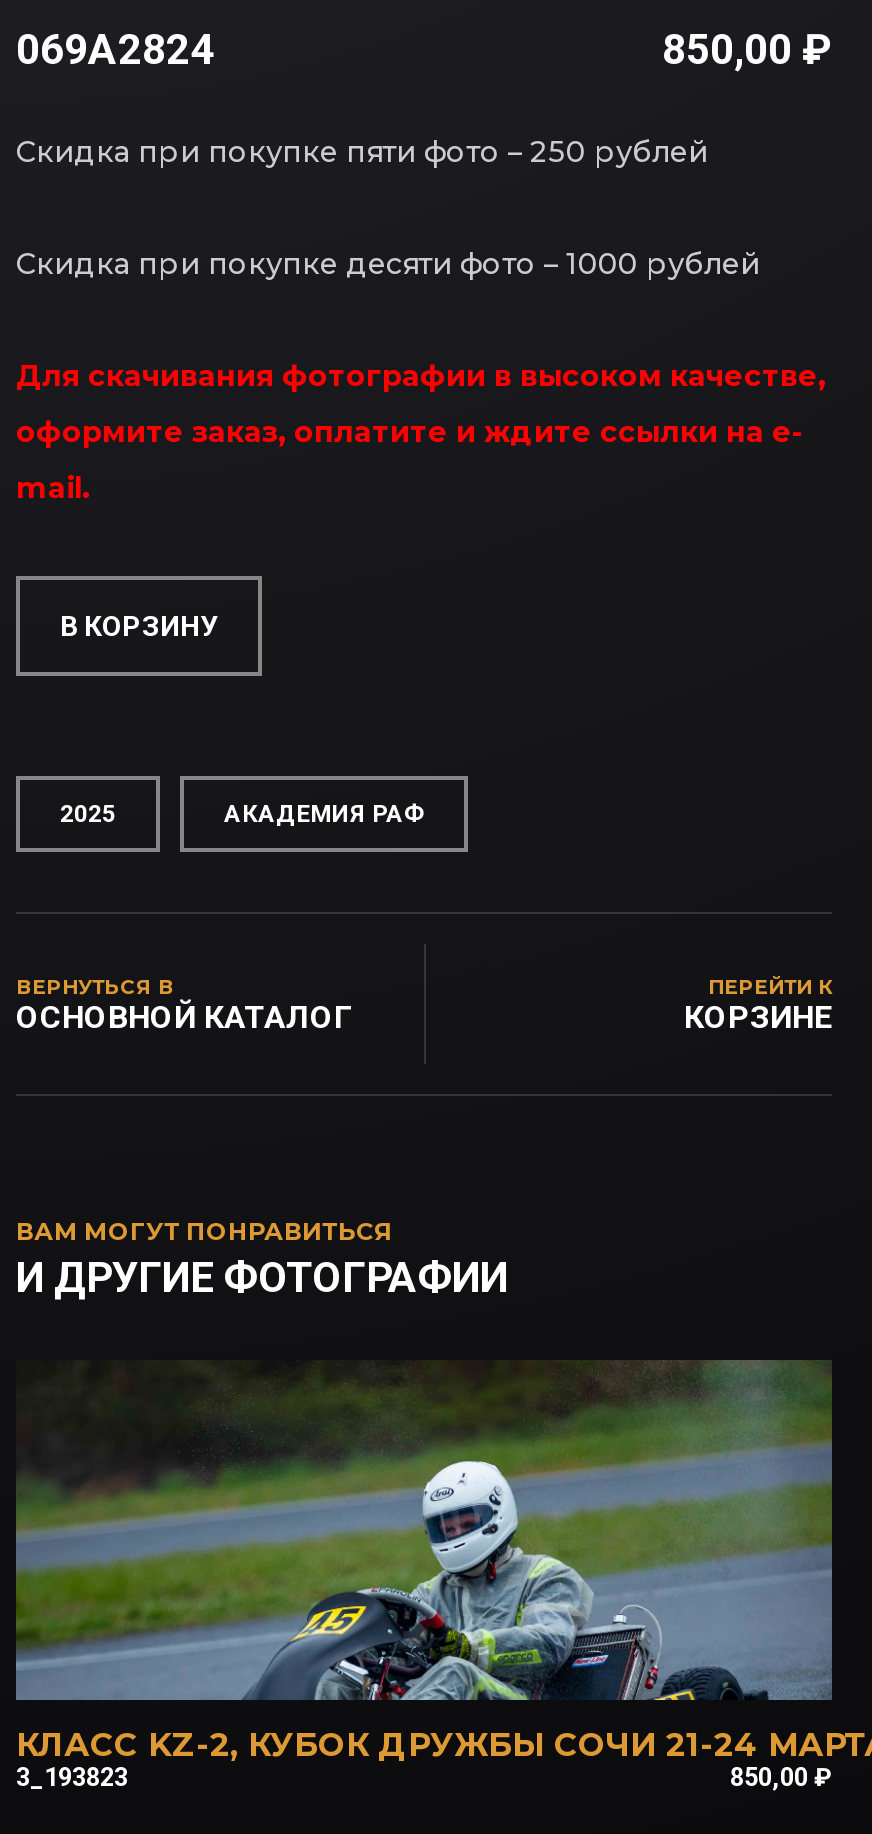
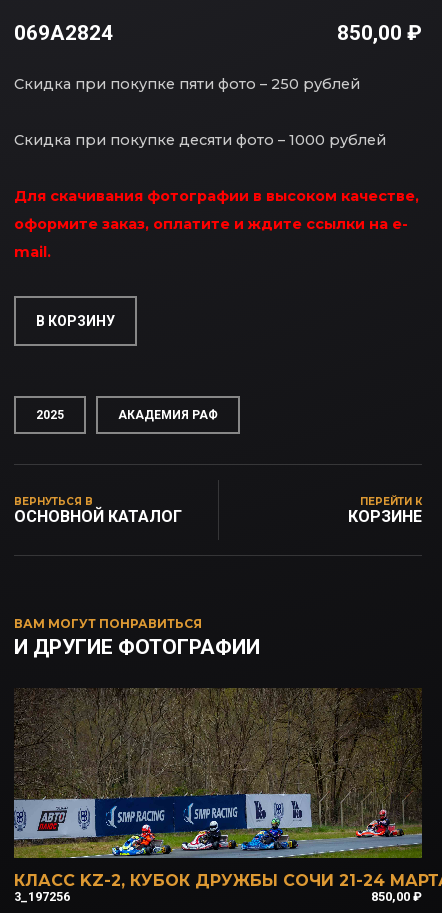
- [image]
- 3_193823
+ [image]
+ 3_197256
